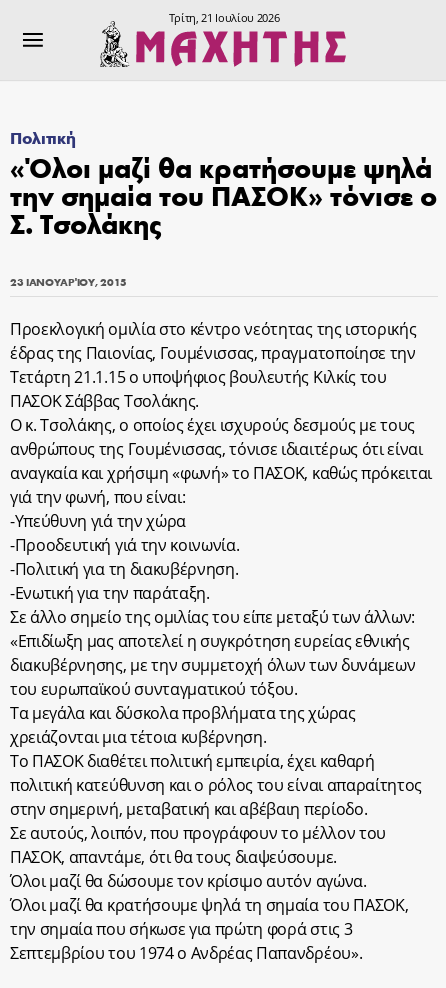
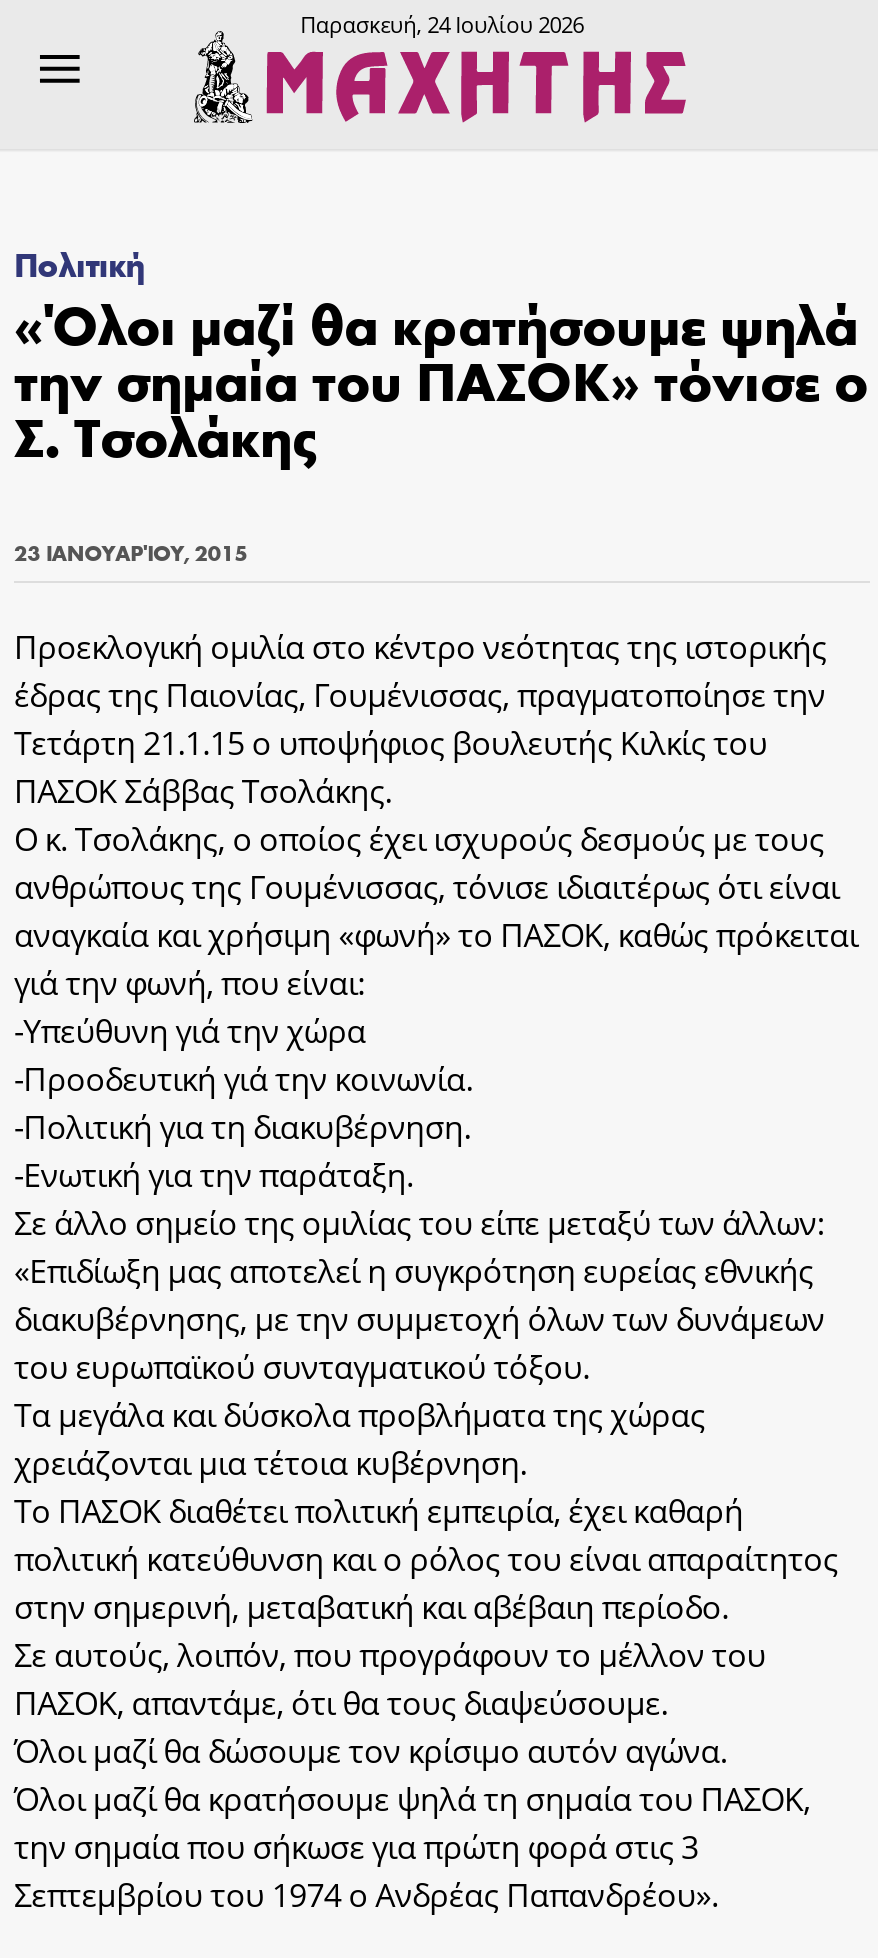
- Τρίτη, 21 Ιουλίου 2026
+ Παρασκευή, 24 Ιουλίου 2026
